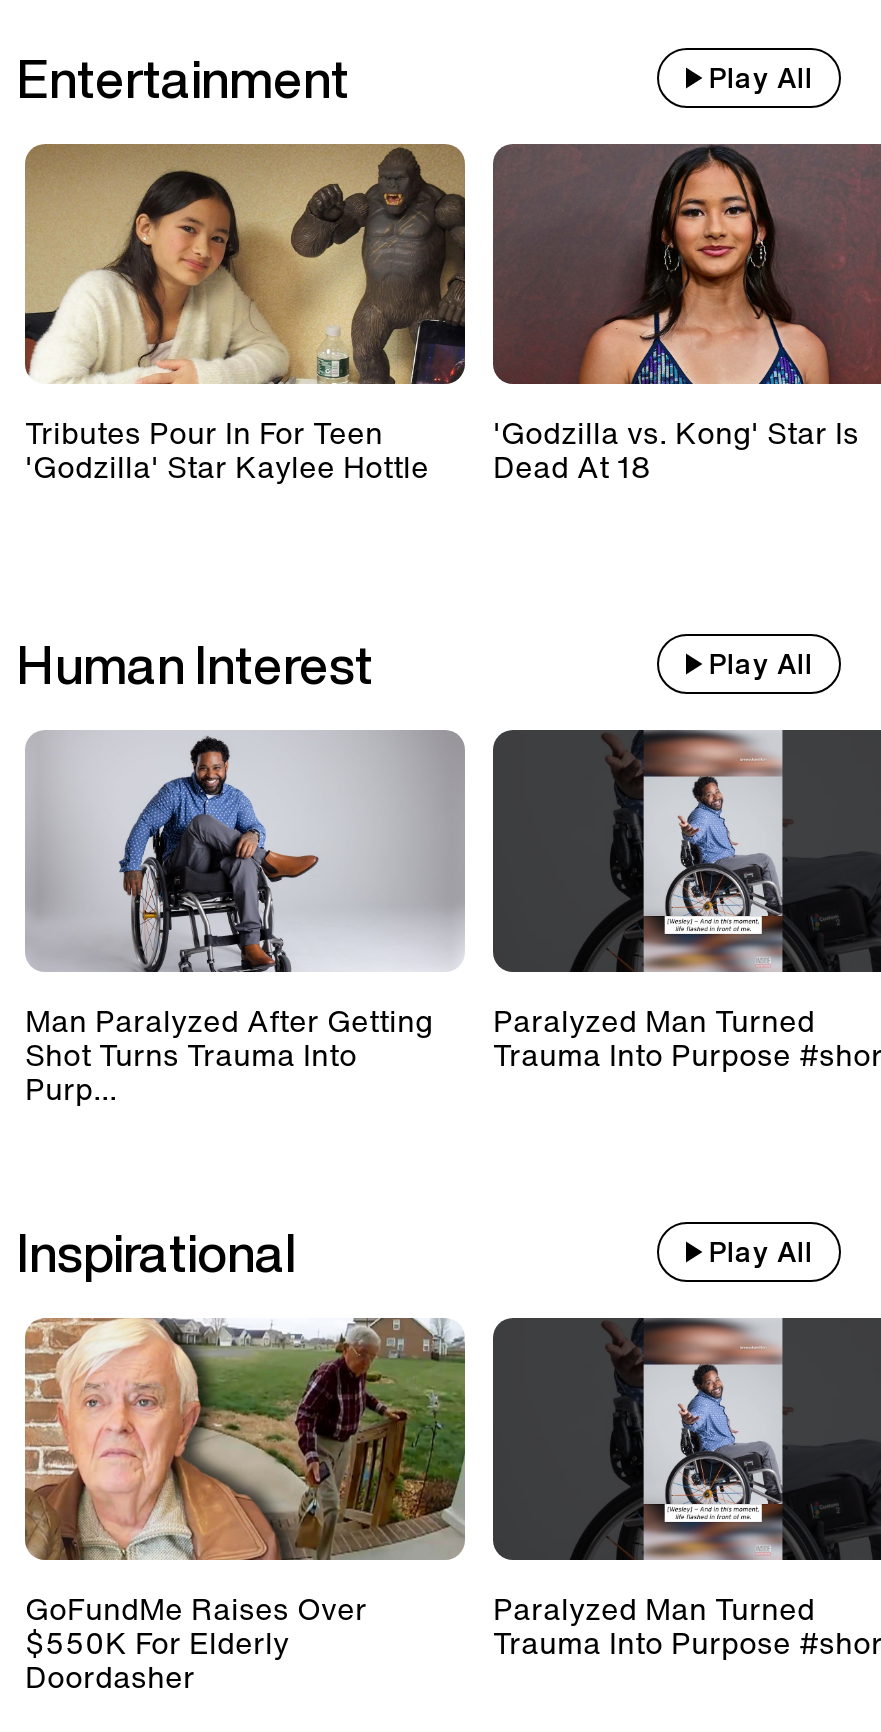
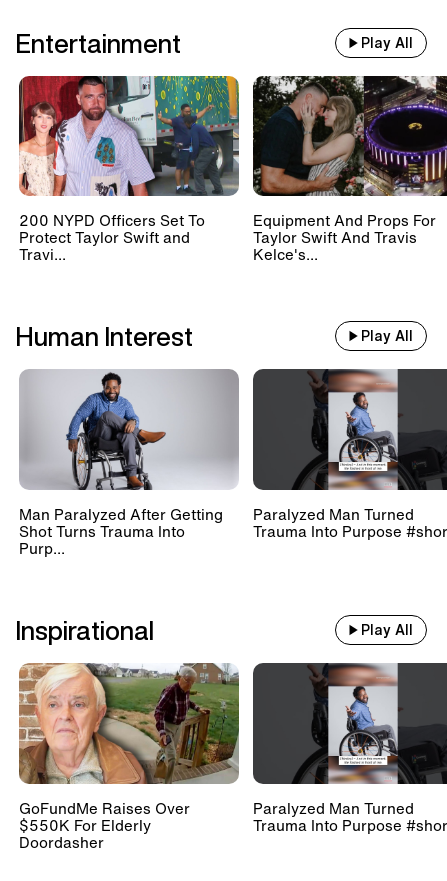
- [image]
- Tributes Pour In For Teen
- 'Godzilla' Star Kaylee Hottle
+ [image]
+ 200 NYPD Officers Set To
+ Protect Taylor Swift and
+ Travi...

- [image]
- 'Godzilla vs. Kong' Star Is
- Dead At 18
+ [image]
+ Equipment And Props For
+ Taylor Swift And Travis
+ Kelce's...
